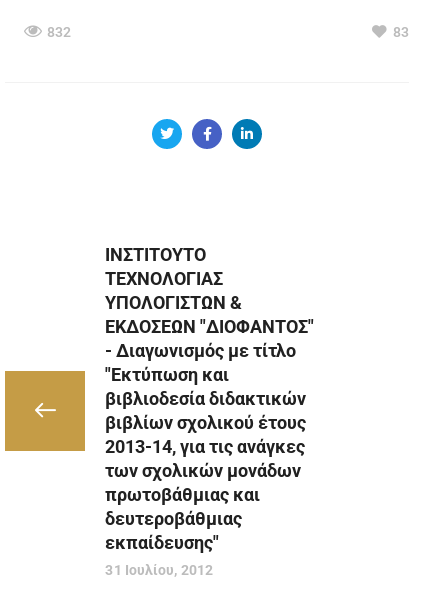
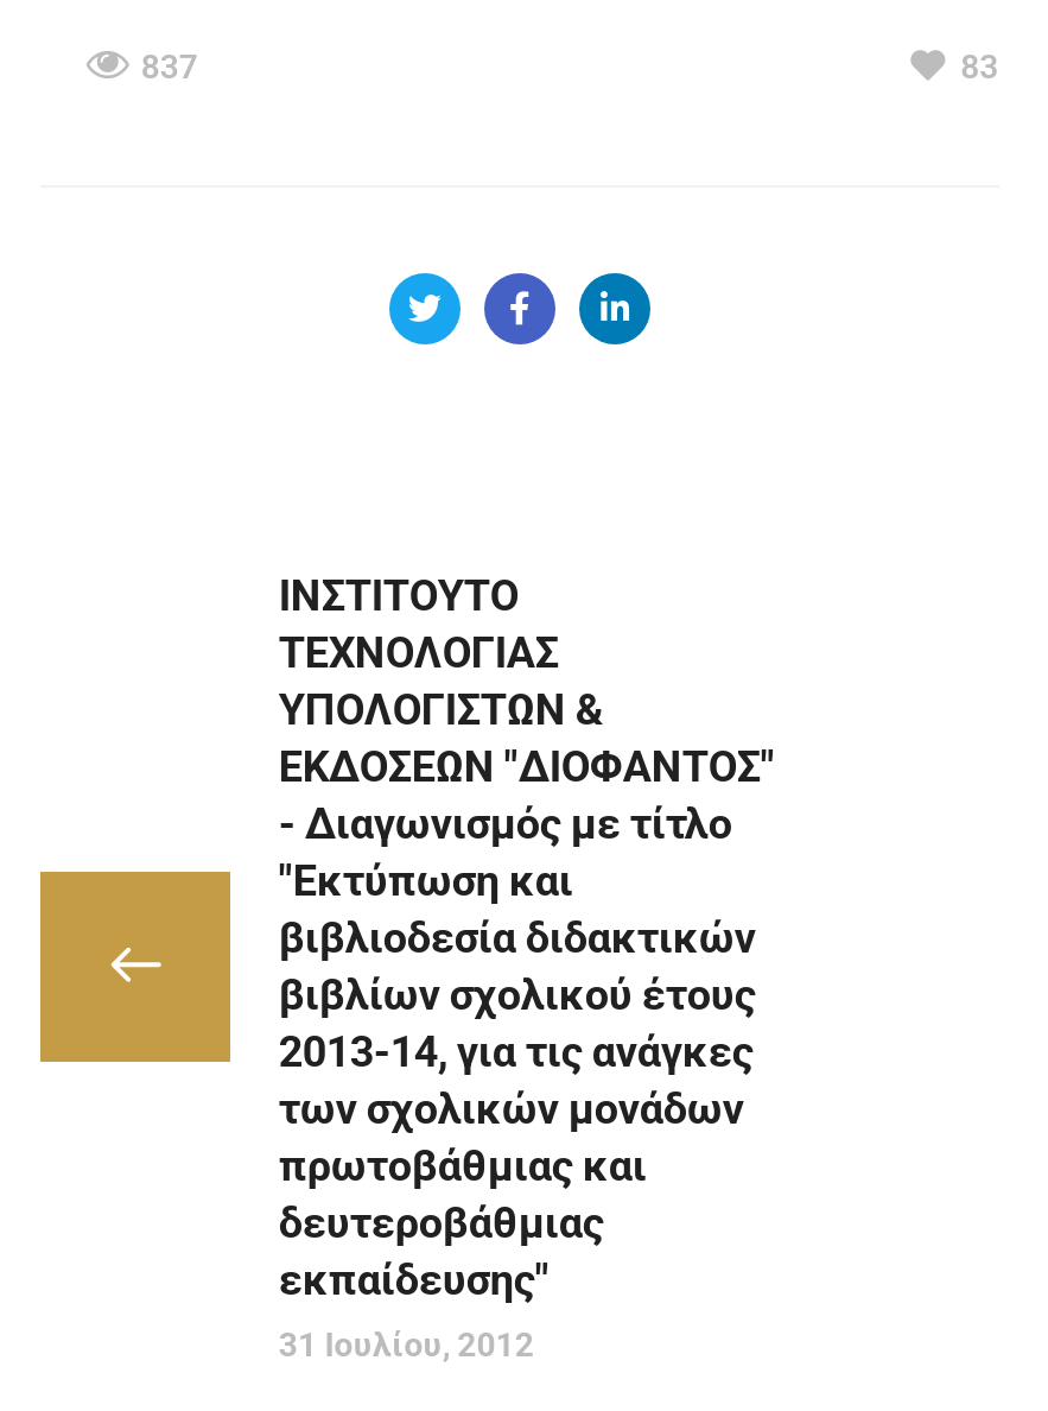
- 832
+ 837
